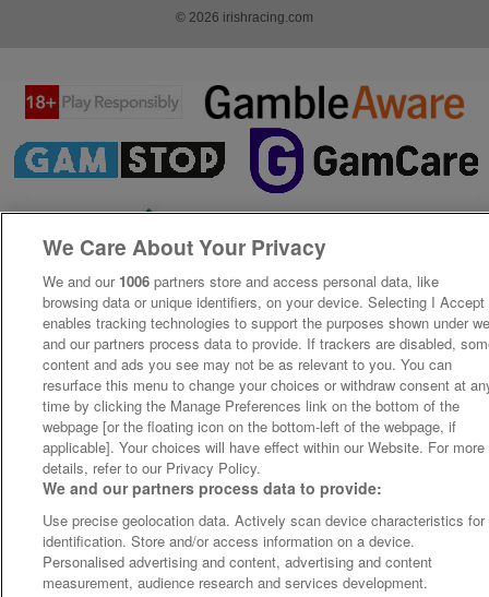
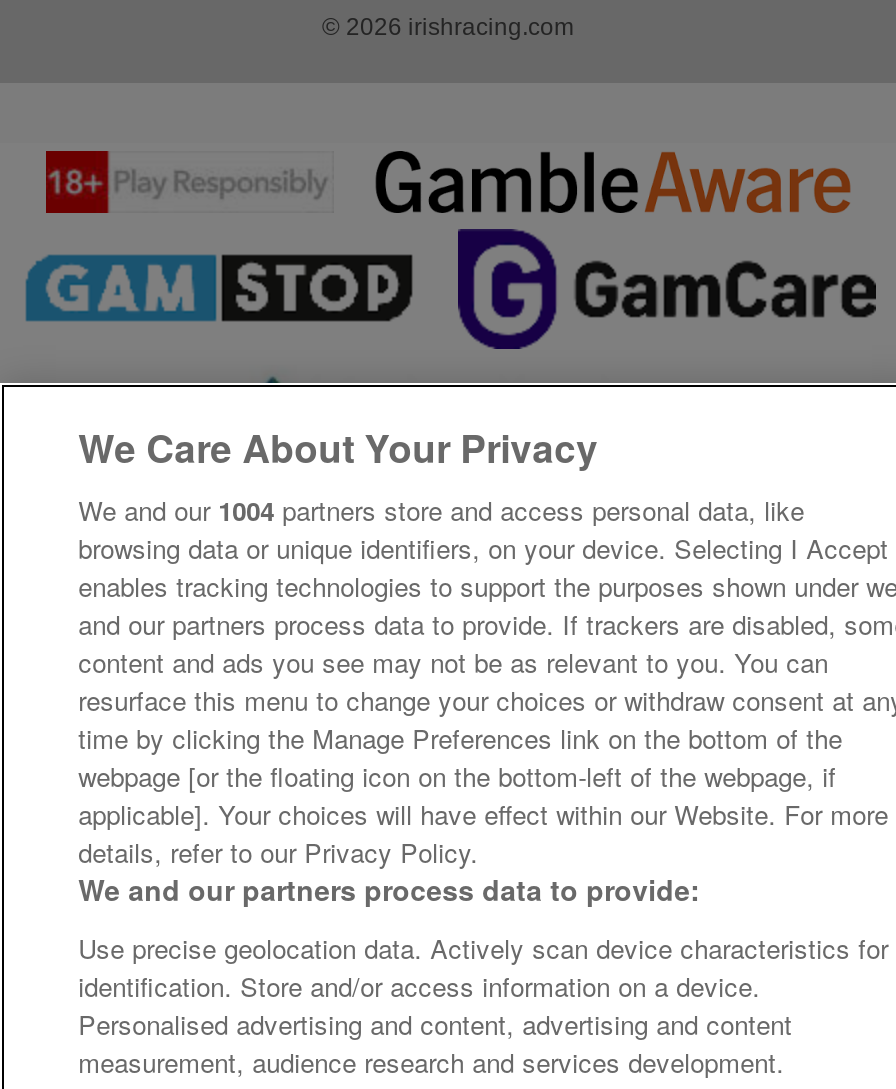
- We and our 1006 partners store and access personal data, like
+ We and our 1004 partners store and access personal data, like
